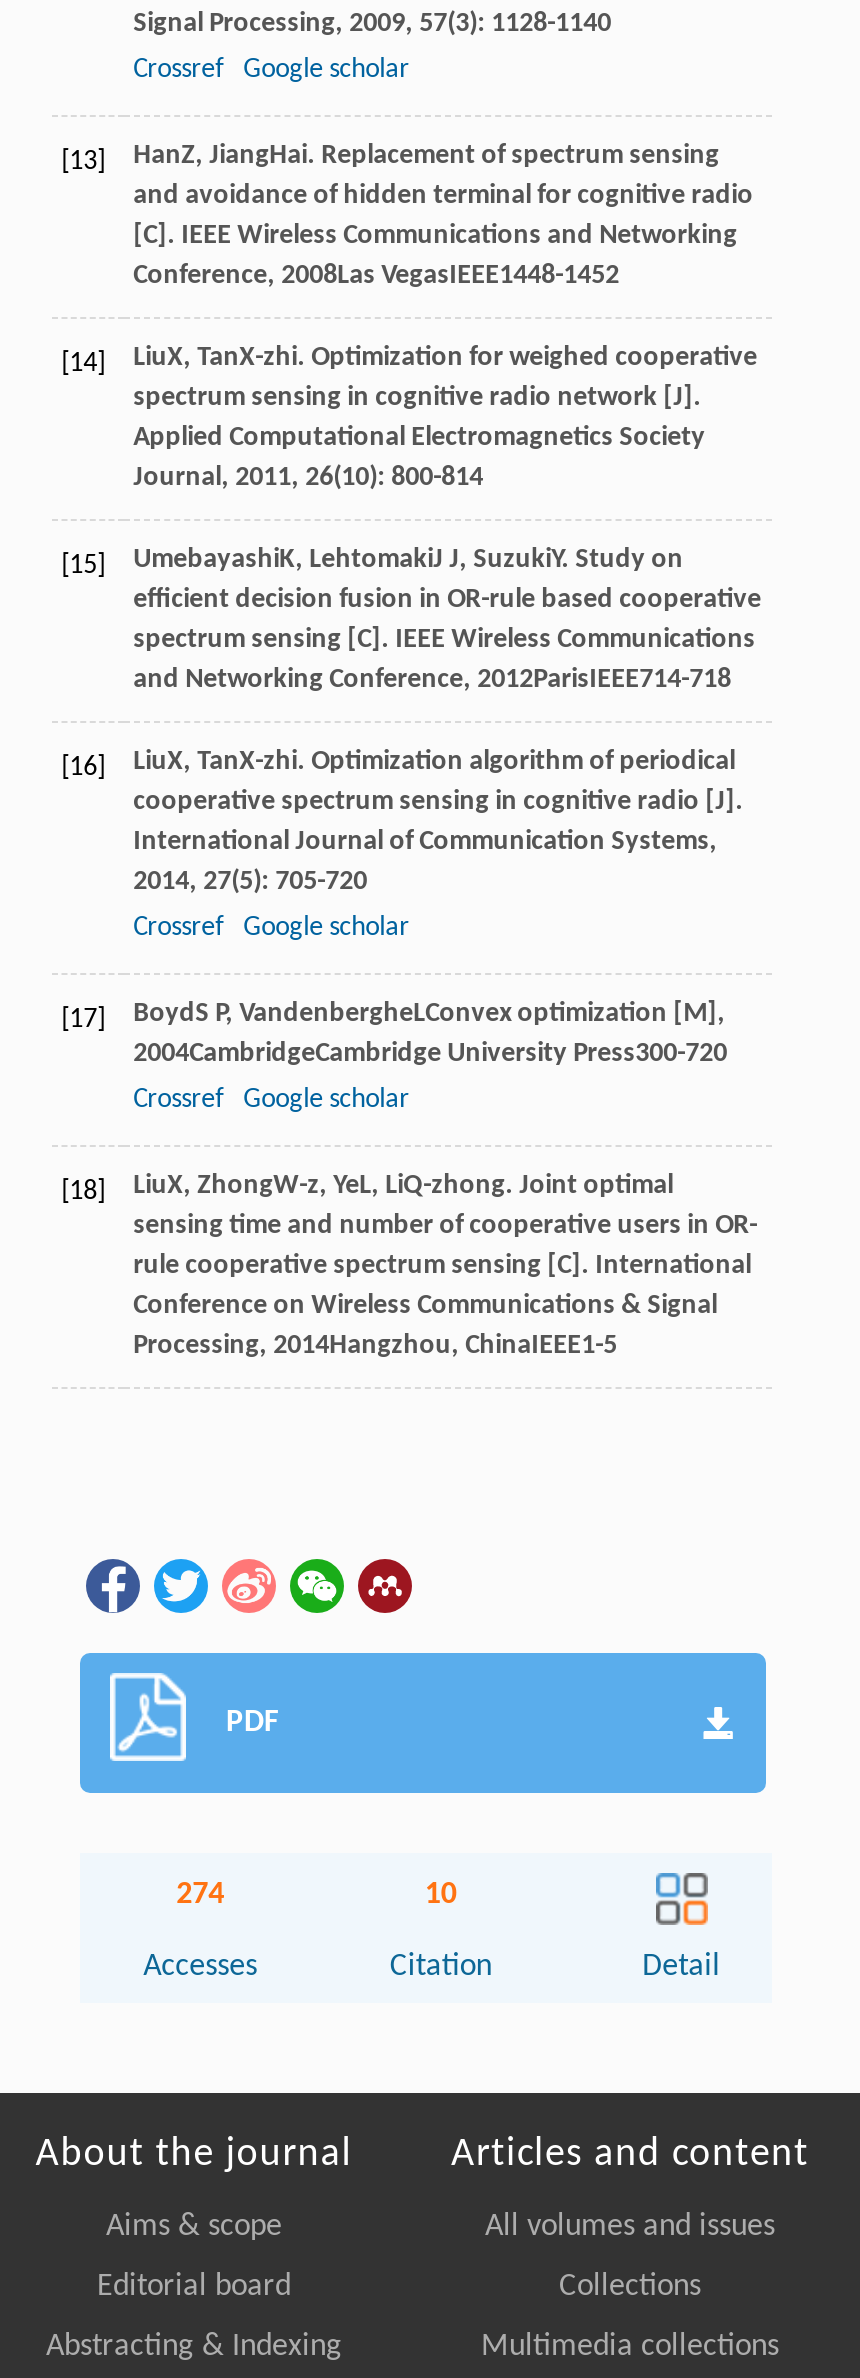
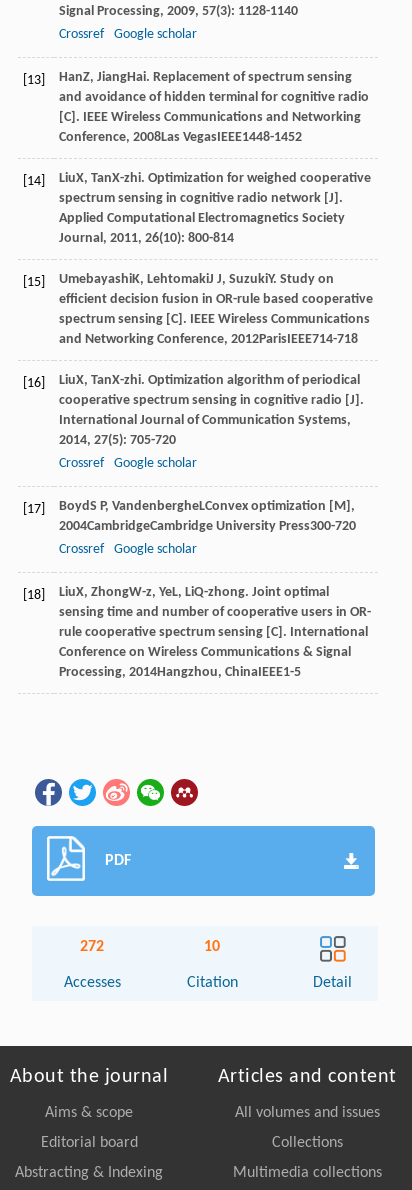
- 274
+ 272
